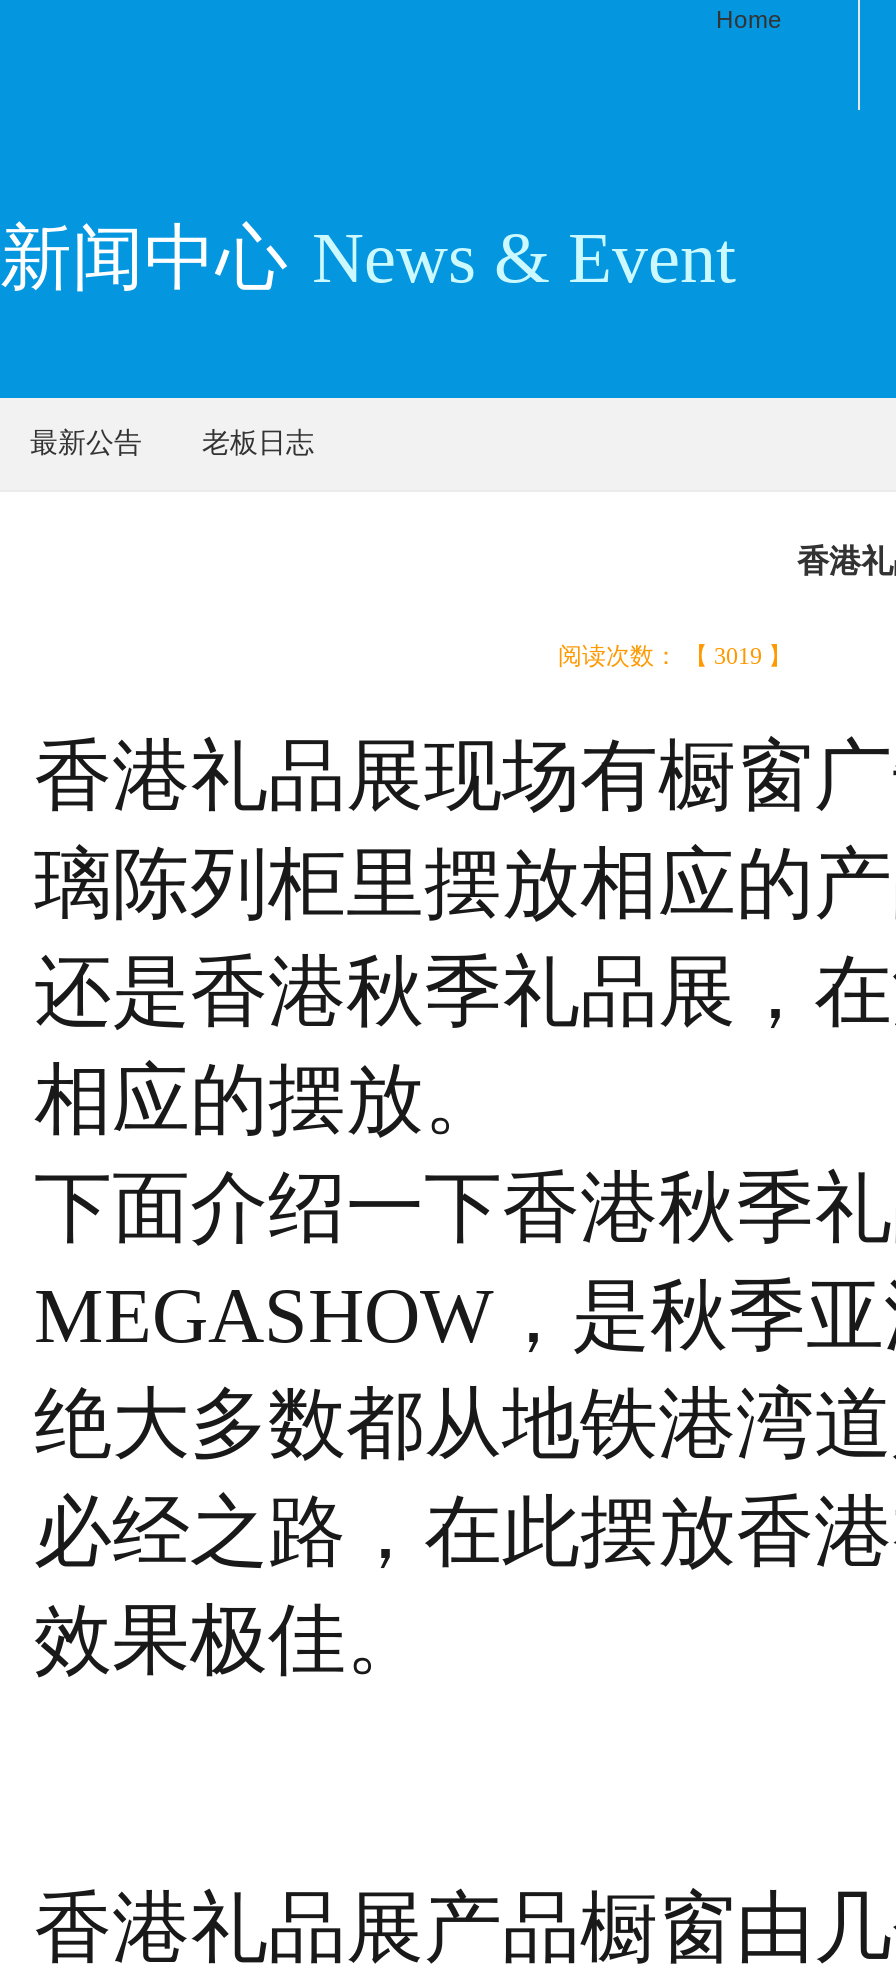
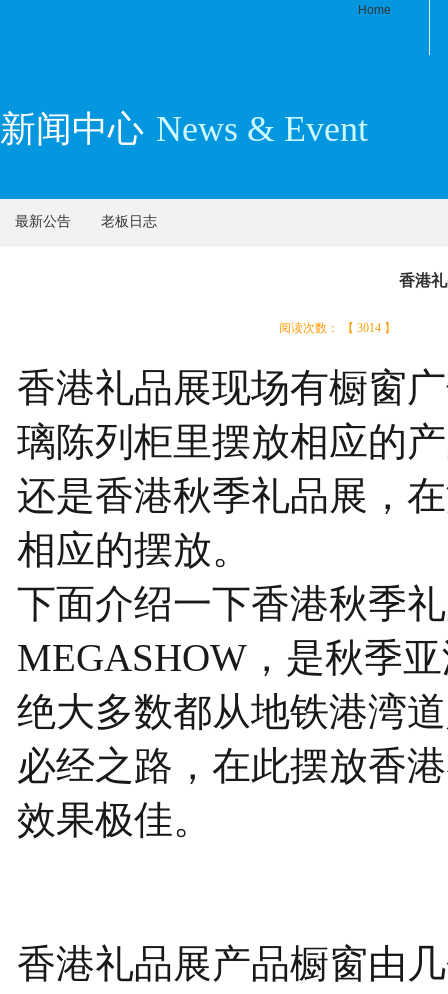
- 阅读次数： 【 3019 】
+ 阅读次数： 【 3014 】
